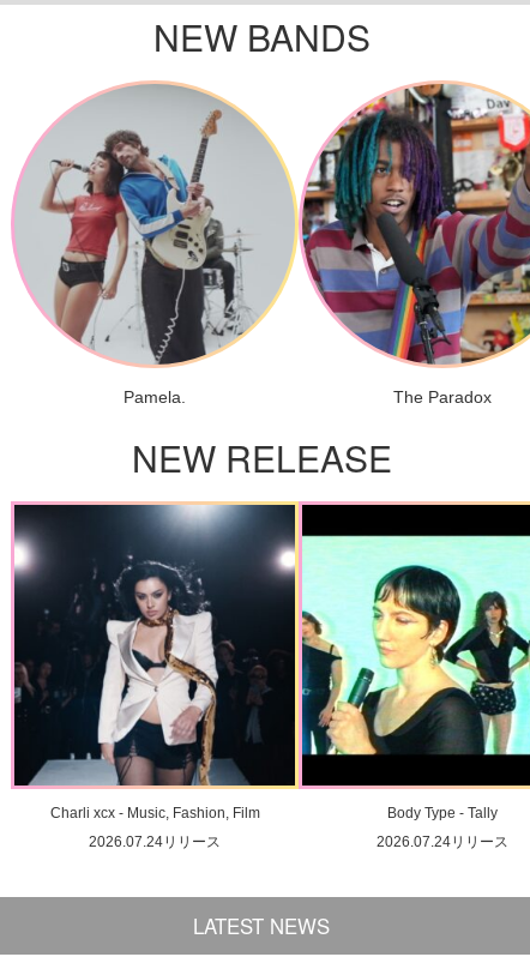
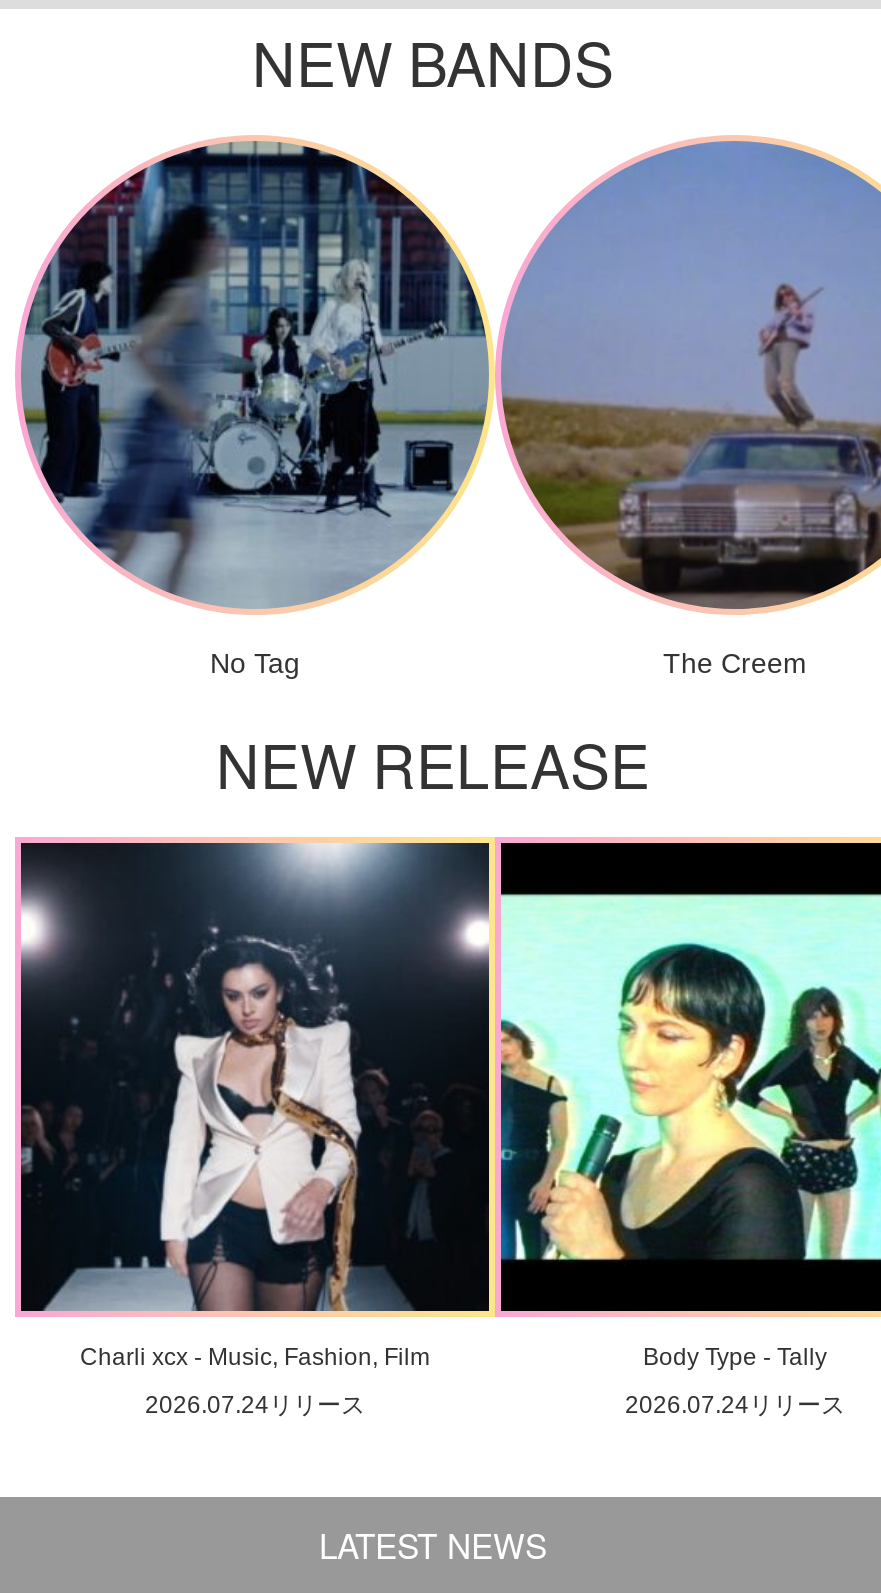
- [image]
- Pamela.
- The Paradox
+ [image]
+ No Tag
+ The Creem
